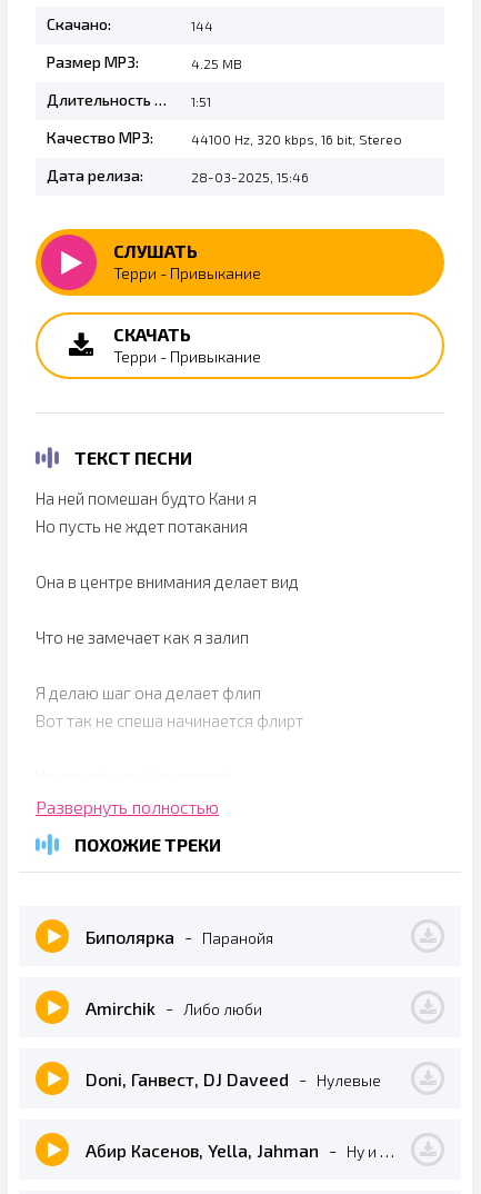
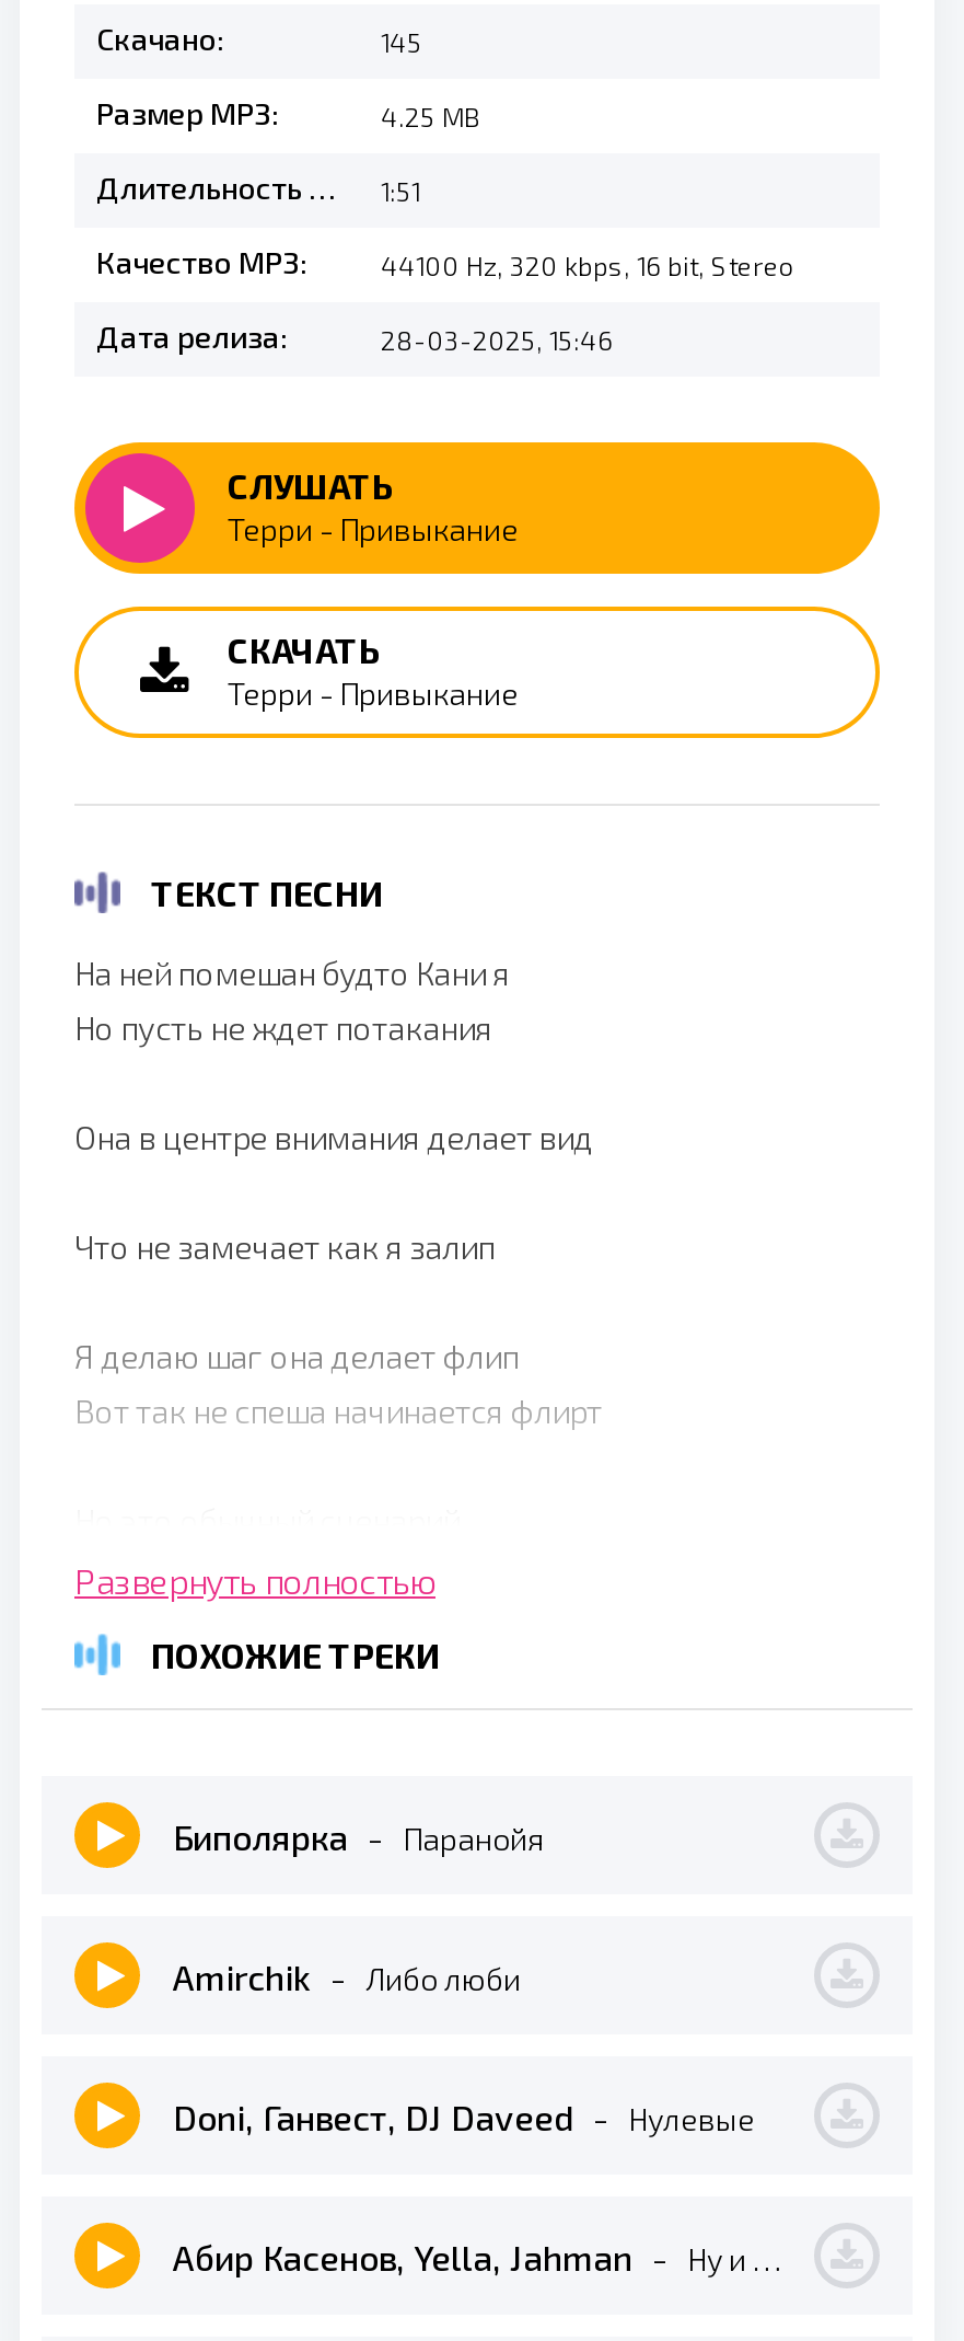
- 144
+ 145
